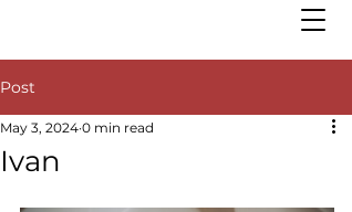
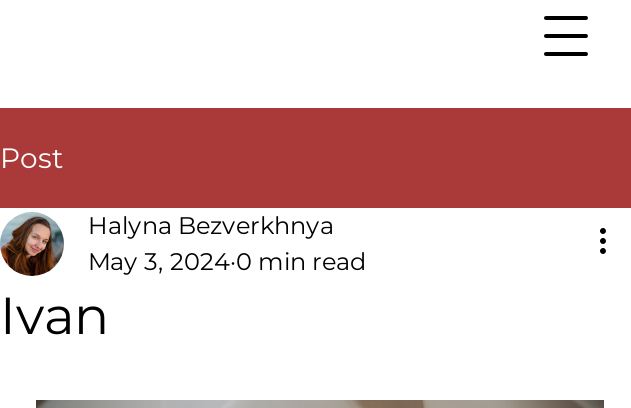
+ Halyna Bezverkhnya
